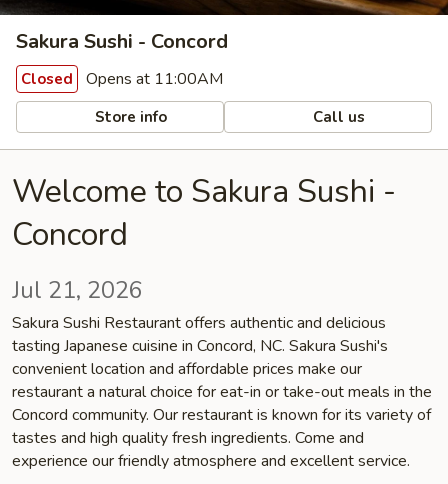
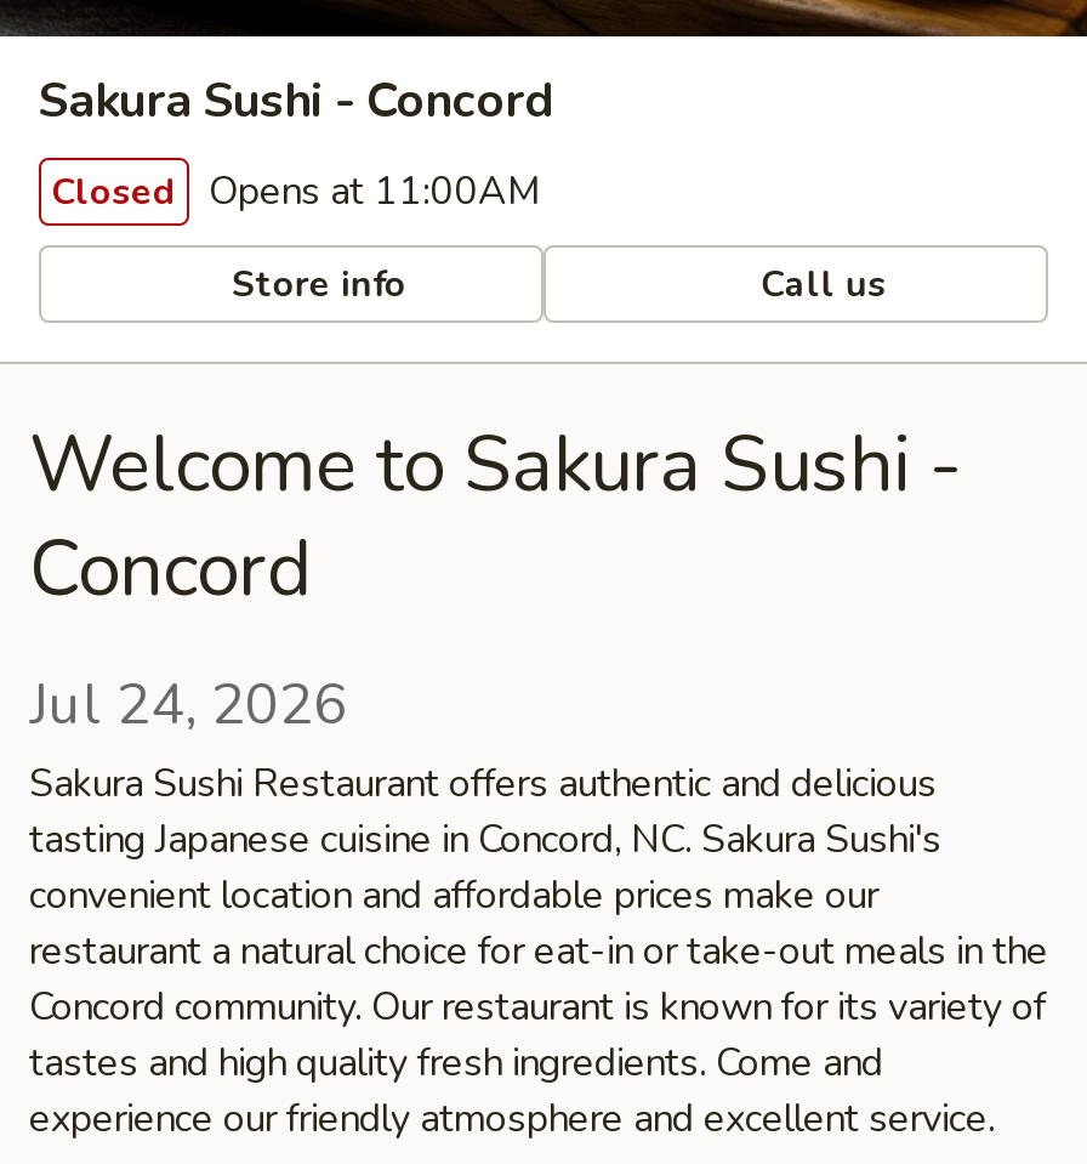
- Jul 21, 2026
+ Jul 24, 2026
